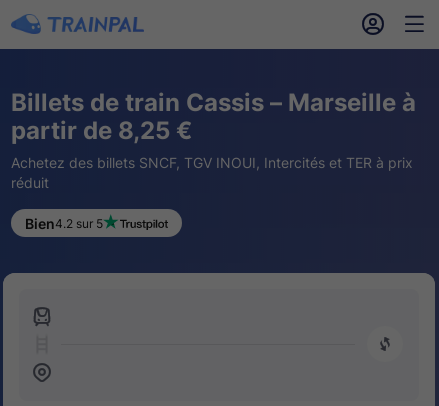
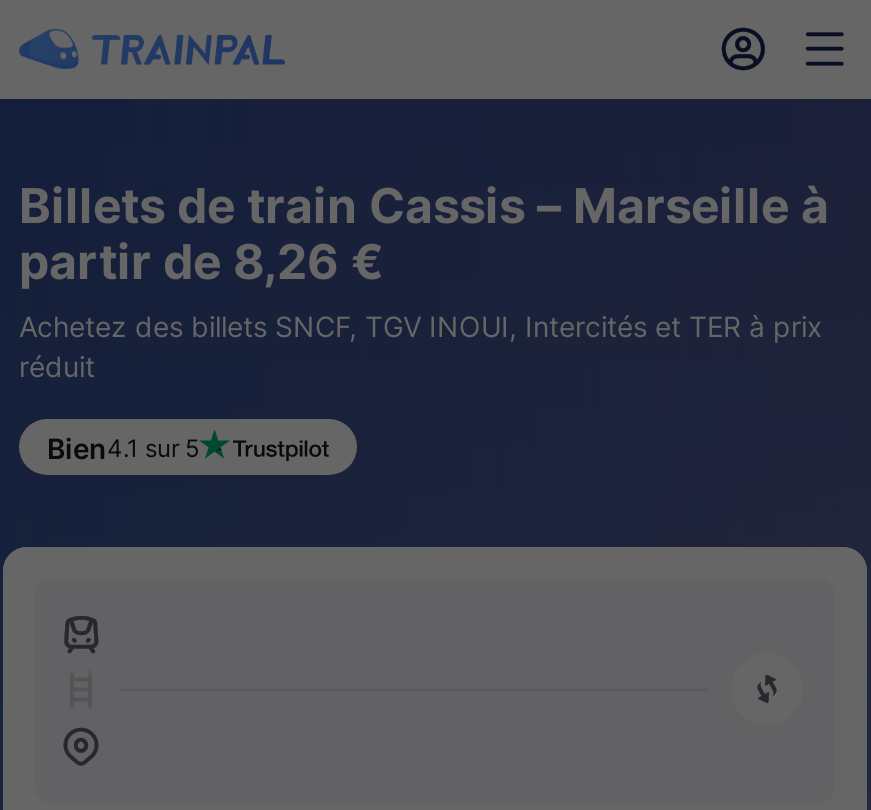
- partir de 8,25 €
+ partir de 8,26 €

- Bien4.2 sur 5
+ Bien4.1 sur 5
